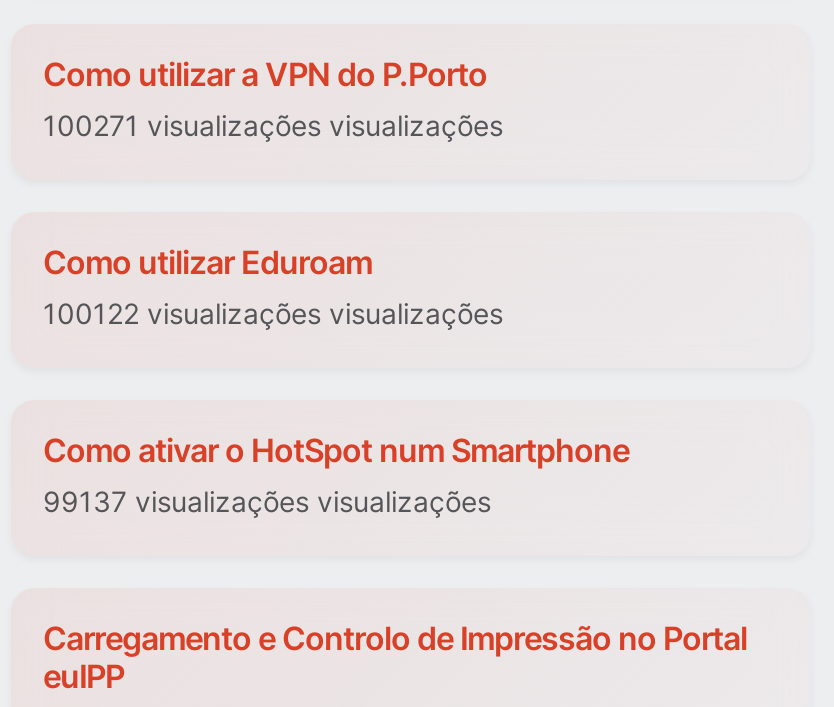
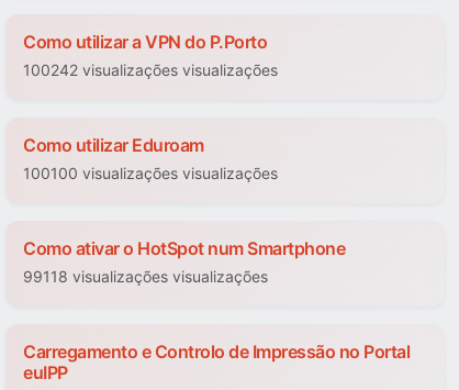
- 100271 visualizações visualizações
+ 100242 visualizações visualizações

- 100122 visualizações visualizações
+ 100100 visualizações visualizações

- 99137 visualizações visualizações
+ 99118 visualizações visualizações
